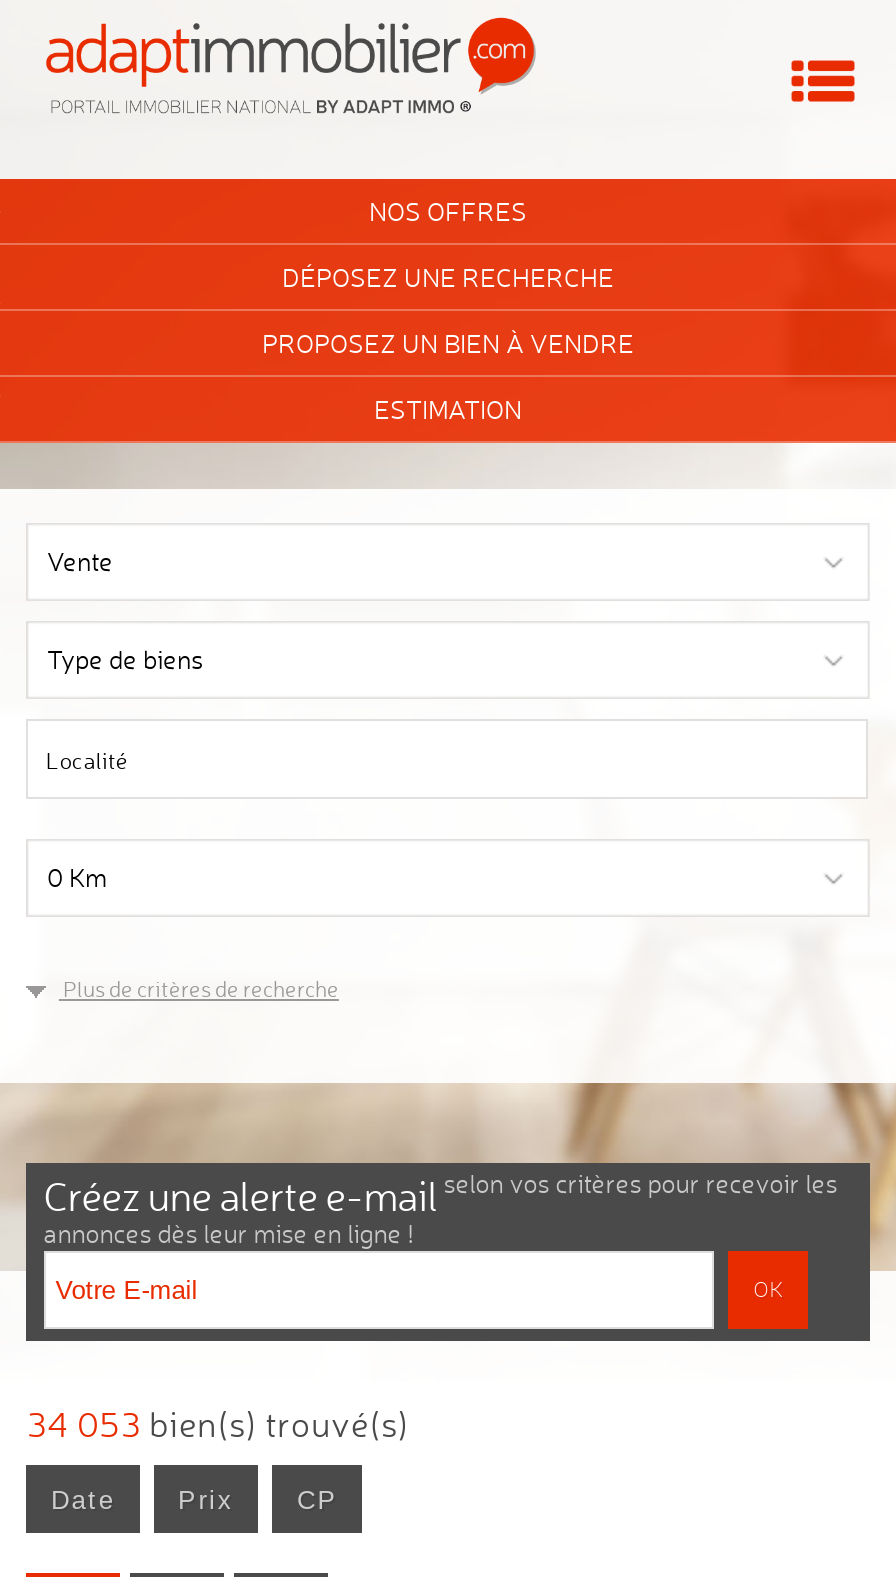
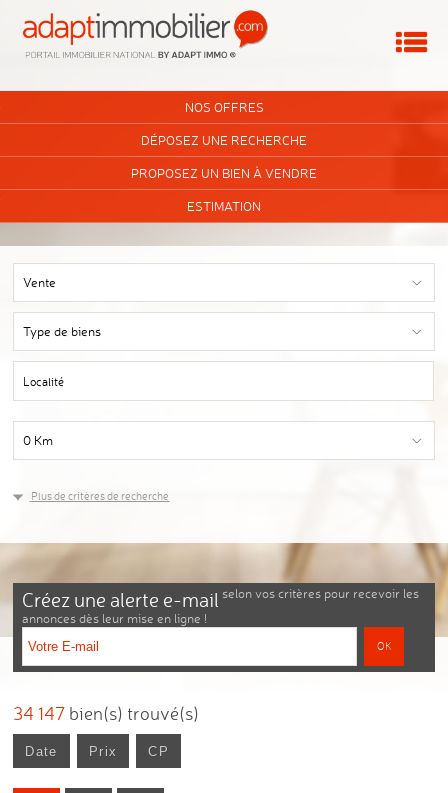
- 34 053 bien(s) trouvé(s)
+ 34 147 bien(s) trouvé(s)
